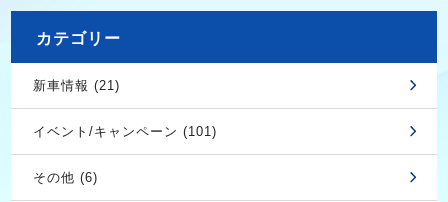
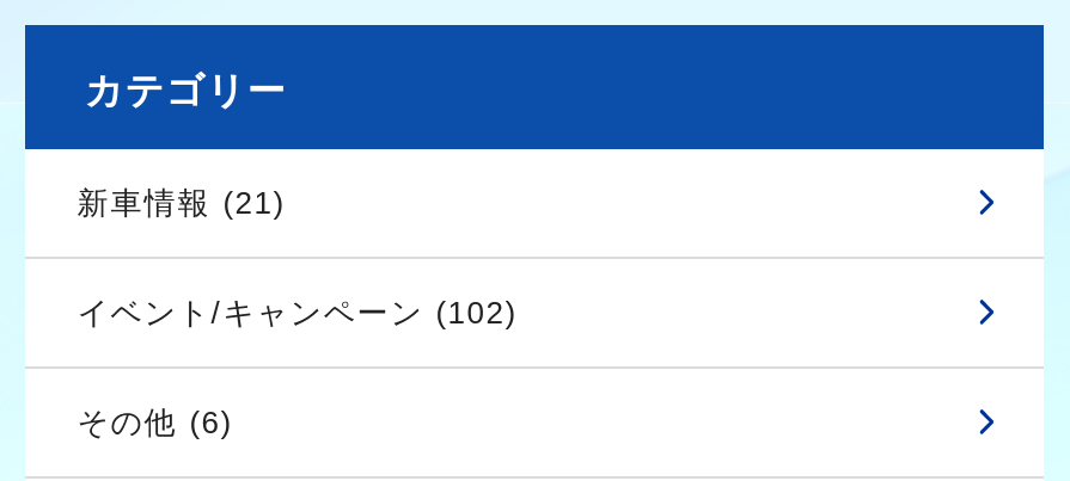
- イベント/キャンペーン (101)
+ イベント/キャンペーン (102)
